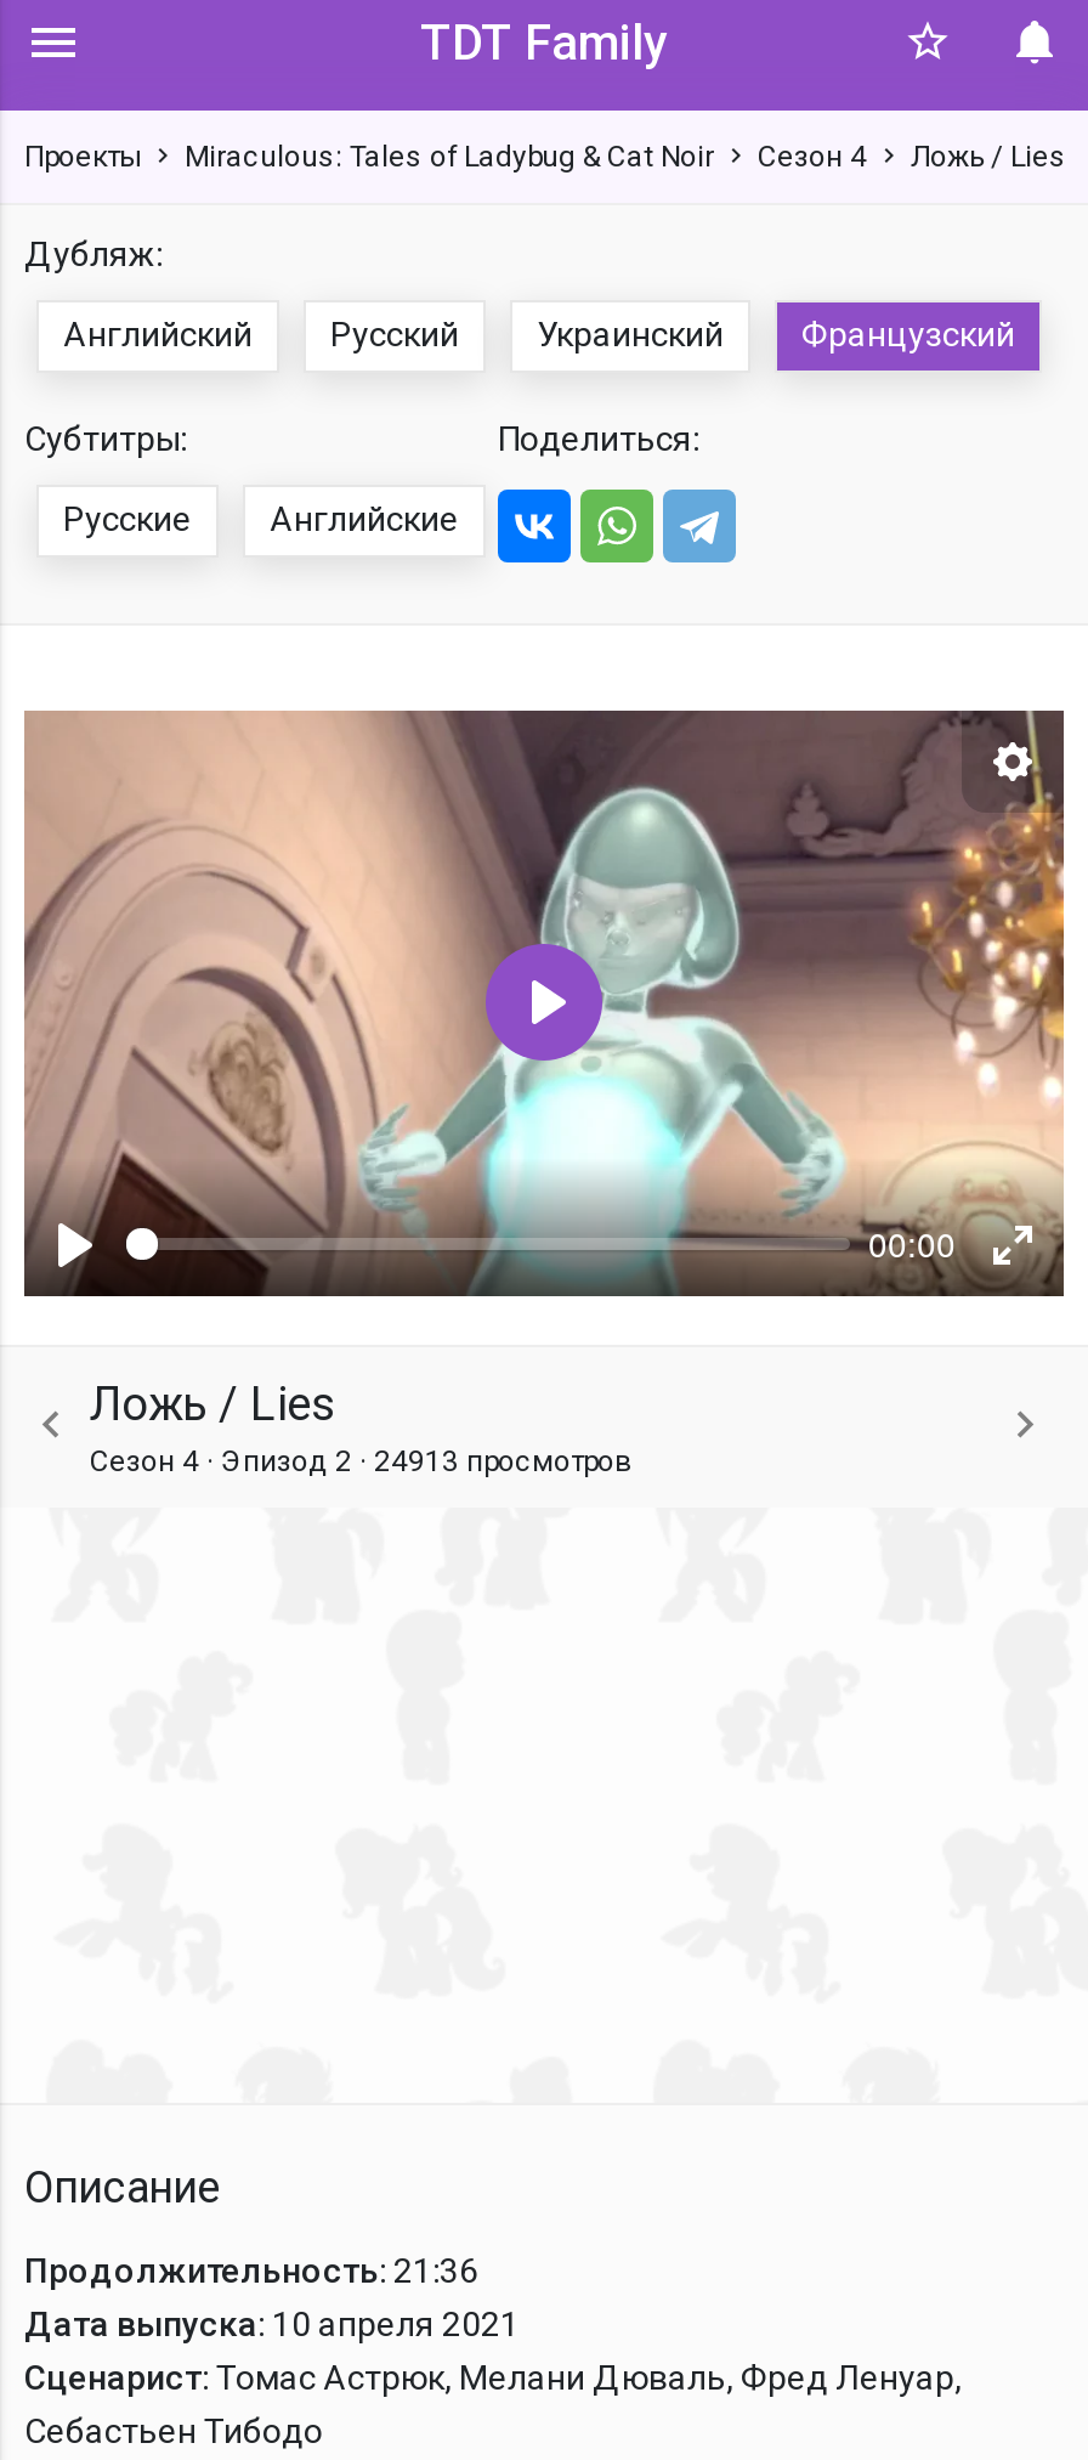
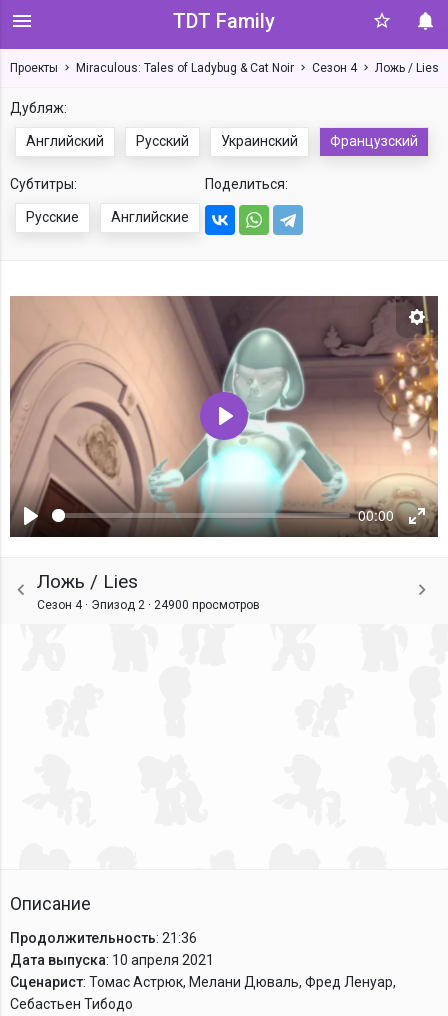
- Сезон 4 · Эпизод 2 · 24913 просмотров
+ Сезон 4 · Эпизод 2 · 24900 просмотров
